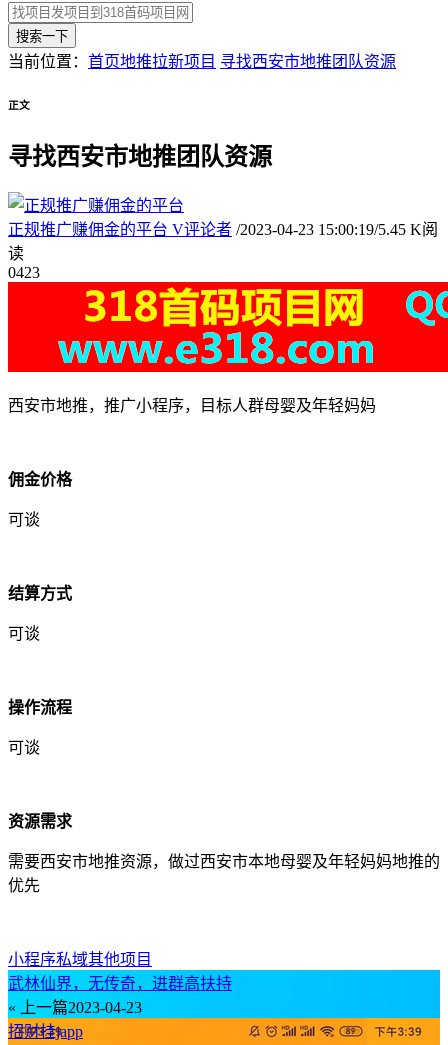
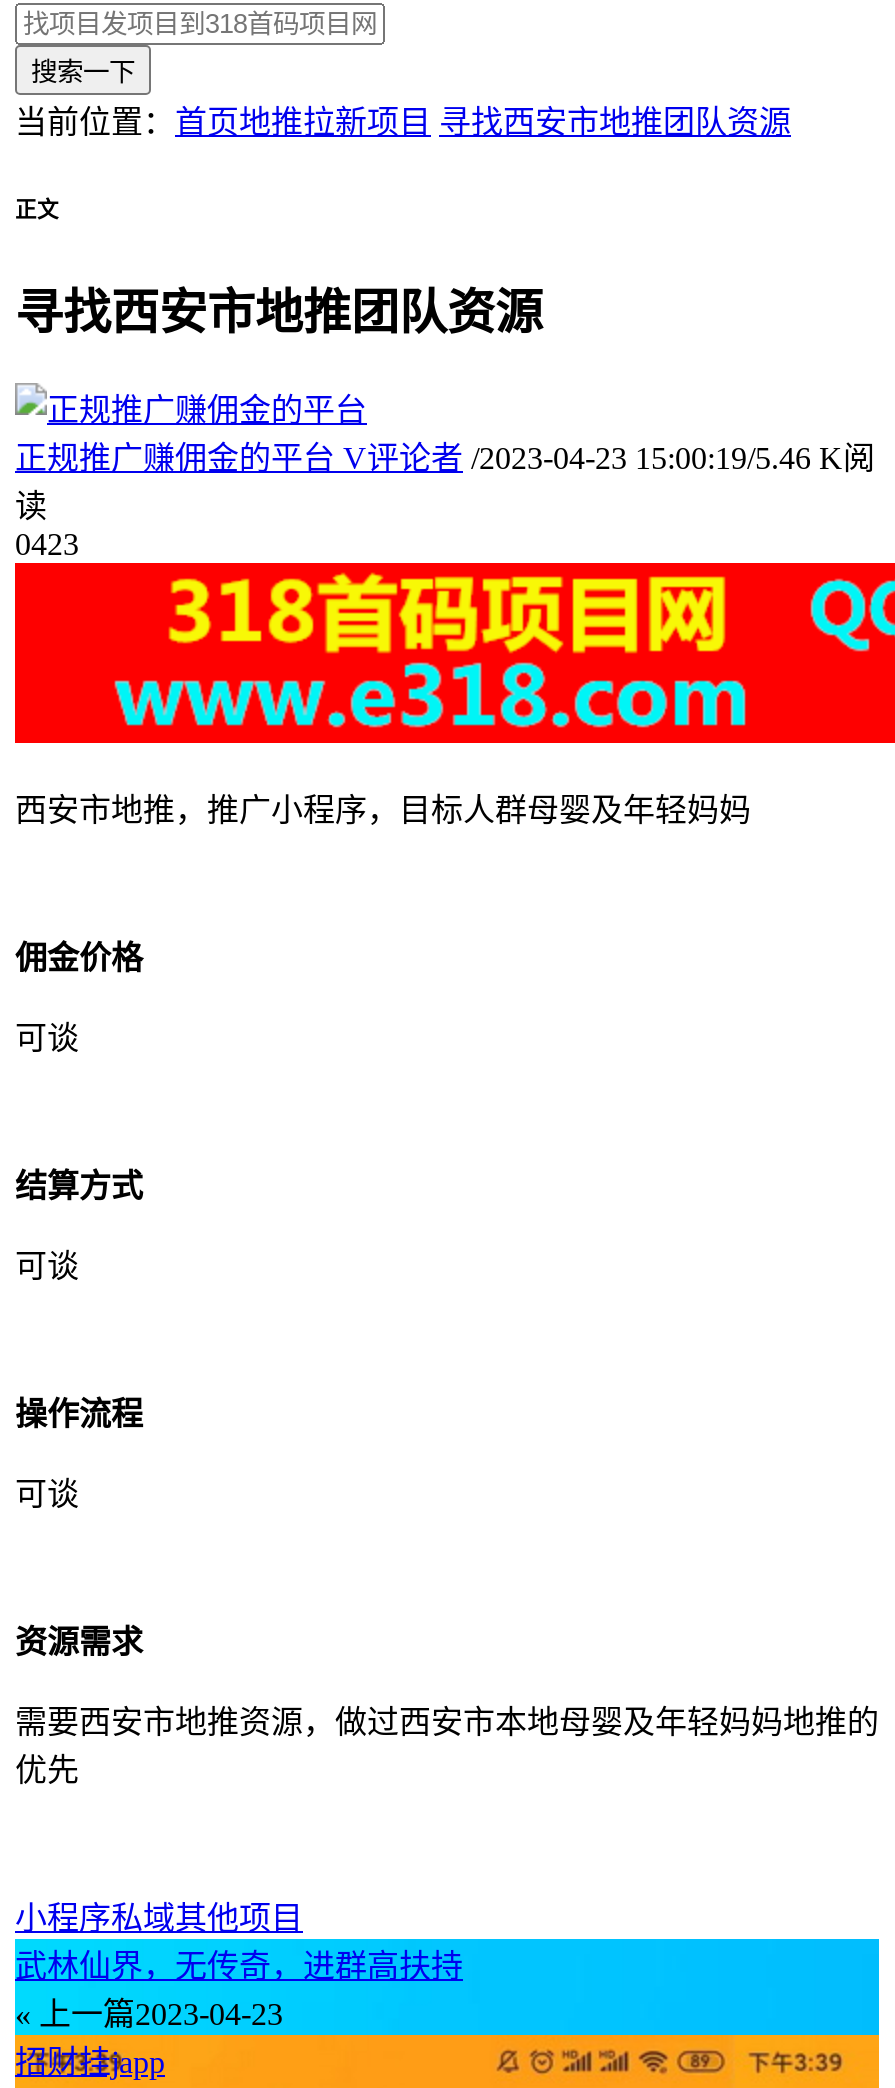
- 正规推广赚佣金的平台V评论者 / 2023-04-23 15:00:19/5.45 K阅
+ 正规推广赚佣金的平台V评论者 / 2023-04-23 15:00:19/5.46 K阅
